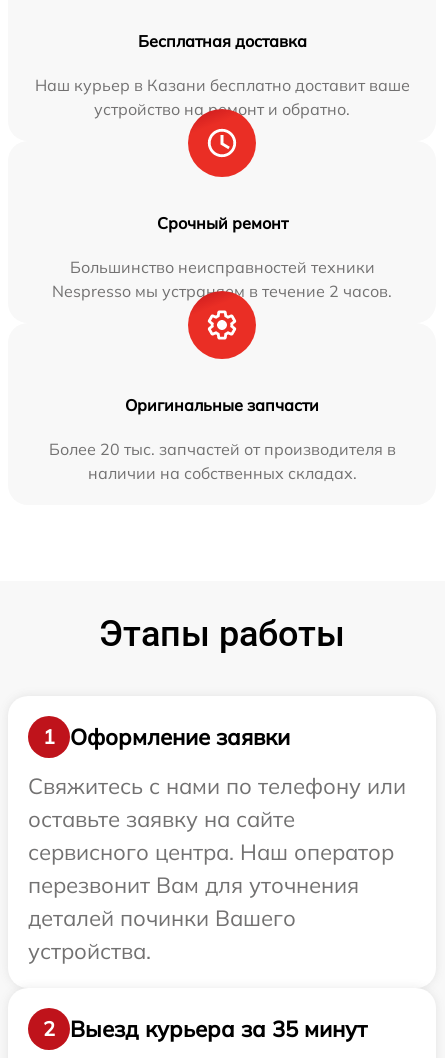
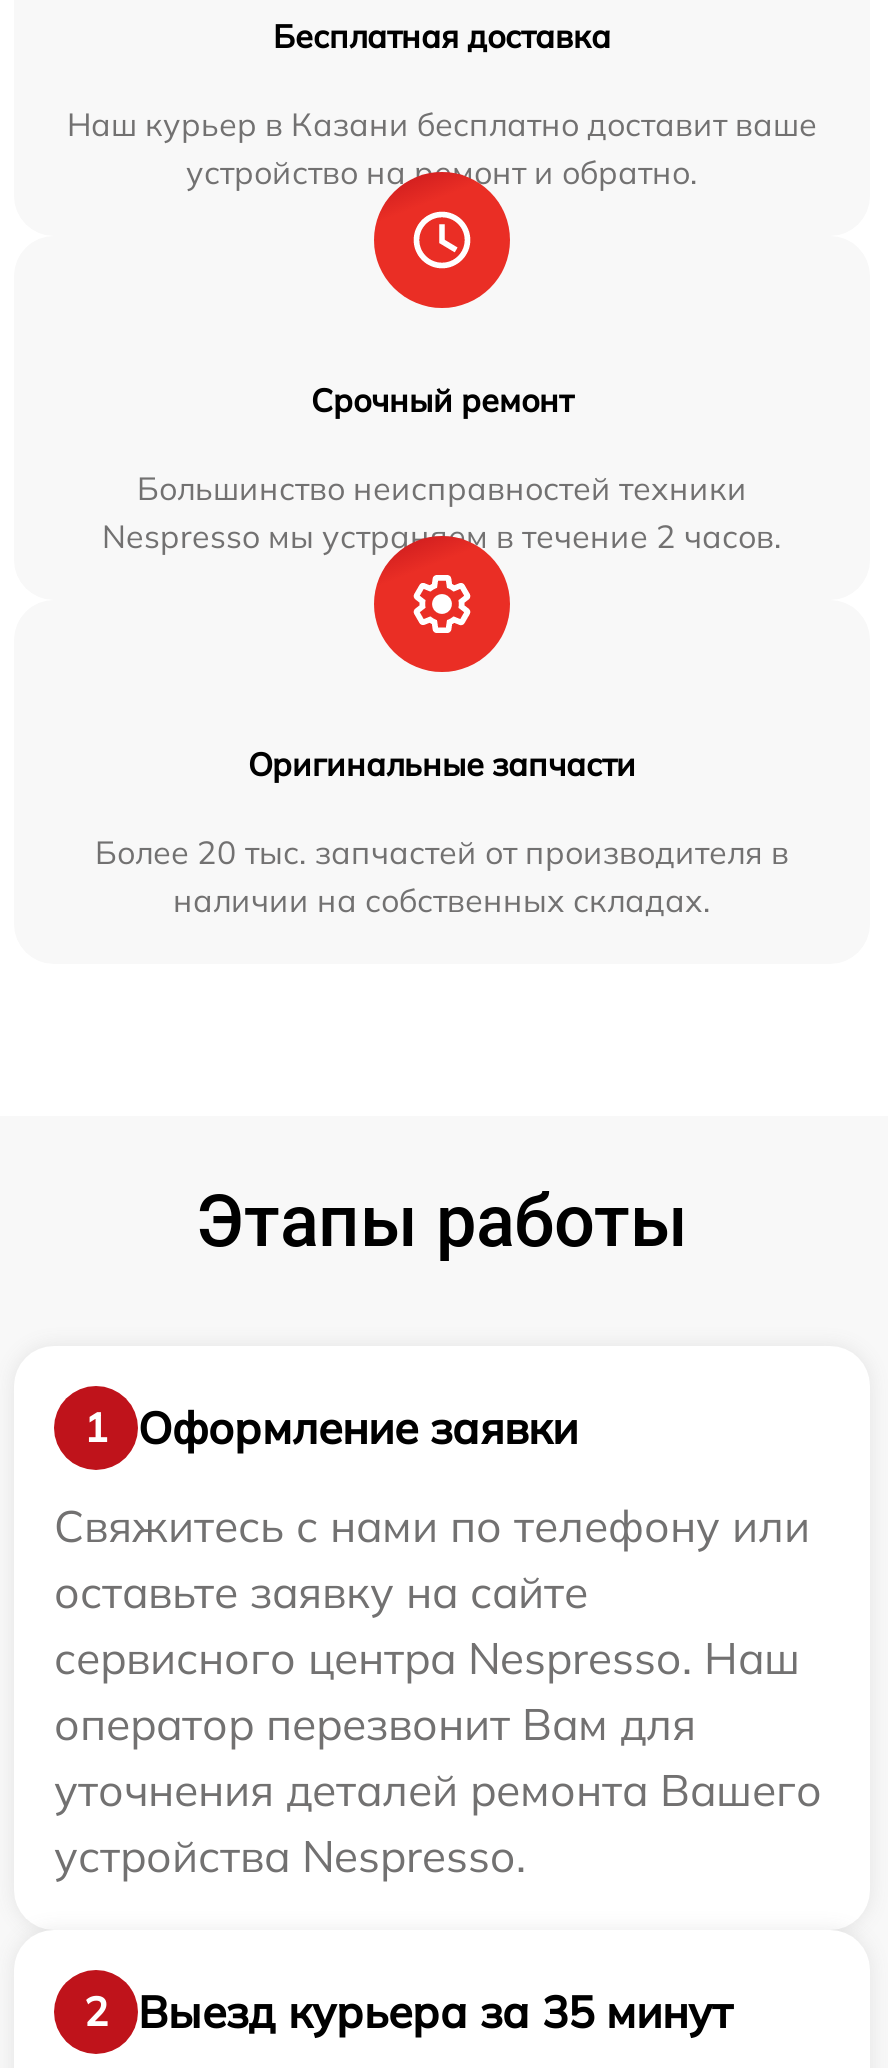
- сервисного центра. Наш оператор
- перезвонит Вам для уточнения
- деталей починки Вашего
- устройства.
+ сервисного центра Nespresso. Наш
+ оператор перезвонит Вам для
+ уточнения деталей ремонта Вашего
+ устройства Nespresso.
